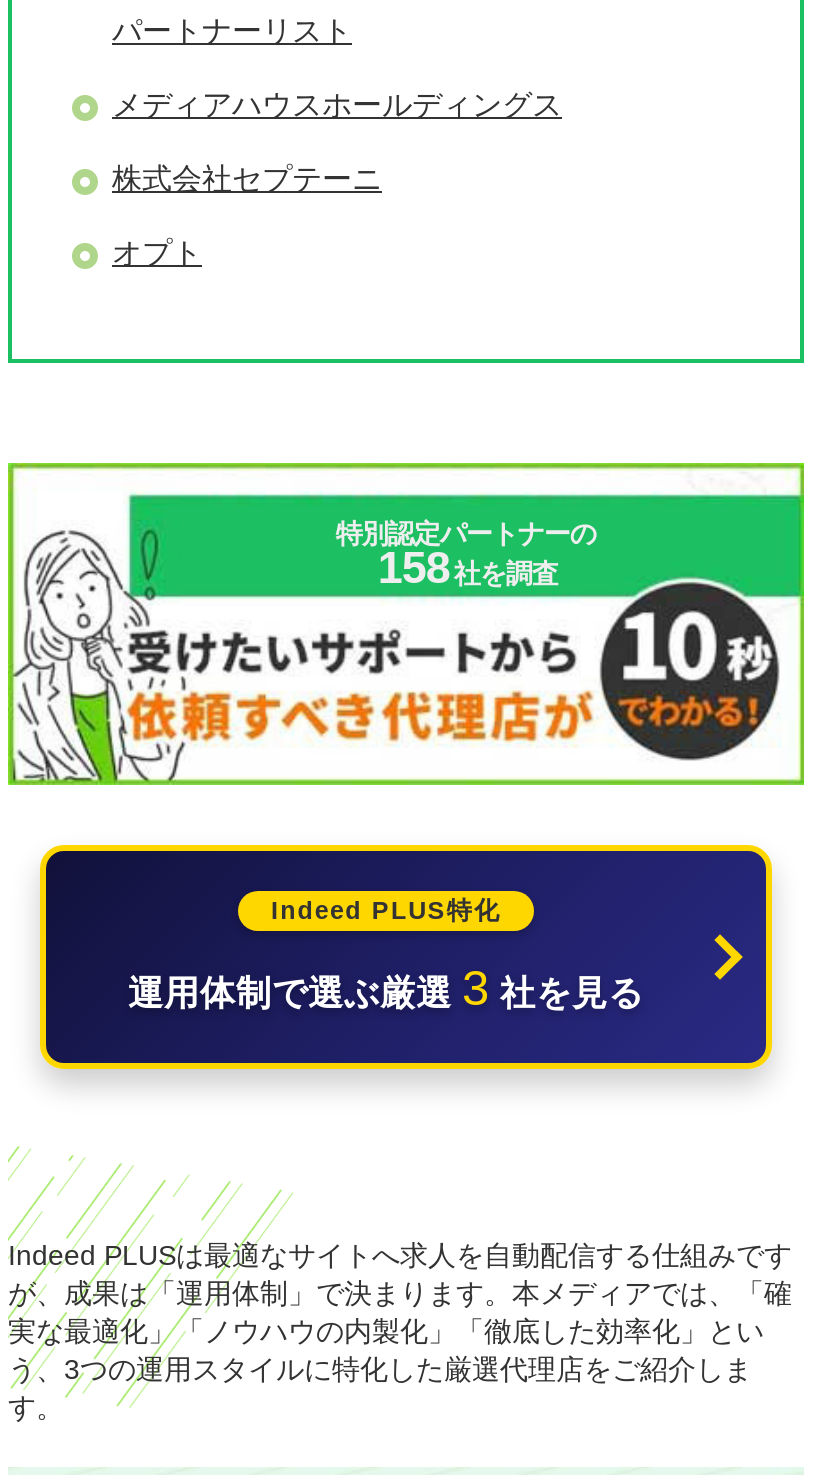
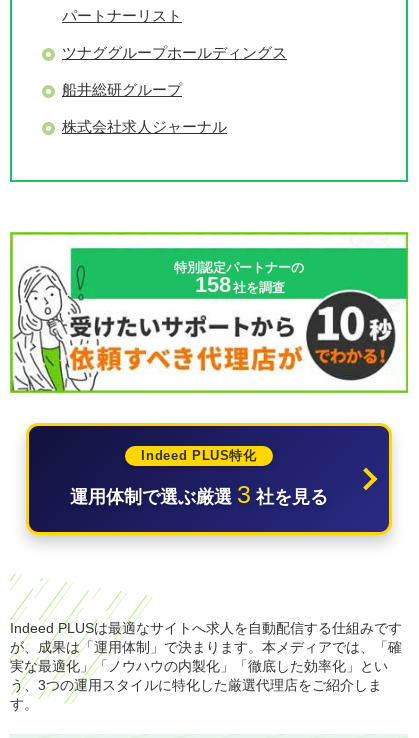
- メディアハウスホールディングス
+ ツナググループホールディングス

- 株式会社セプテーニ
+ 船井総研グループ

- オプト
+ 株式会社求人ジャーナル
